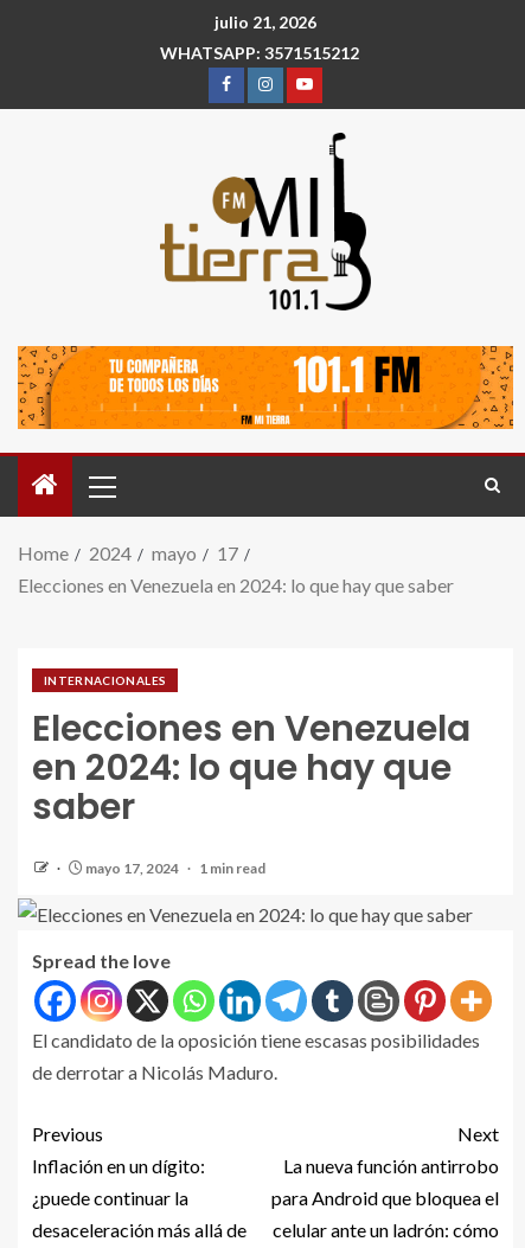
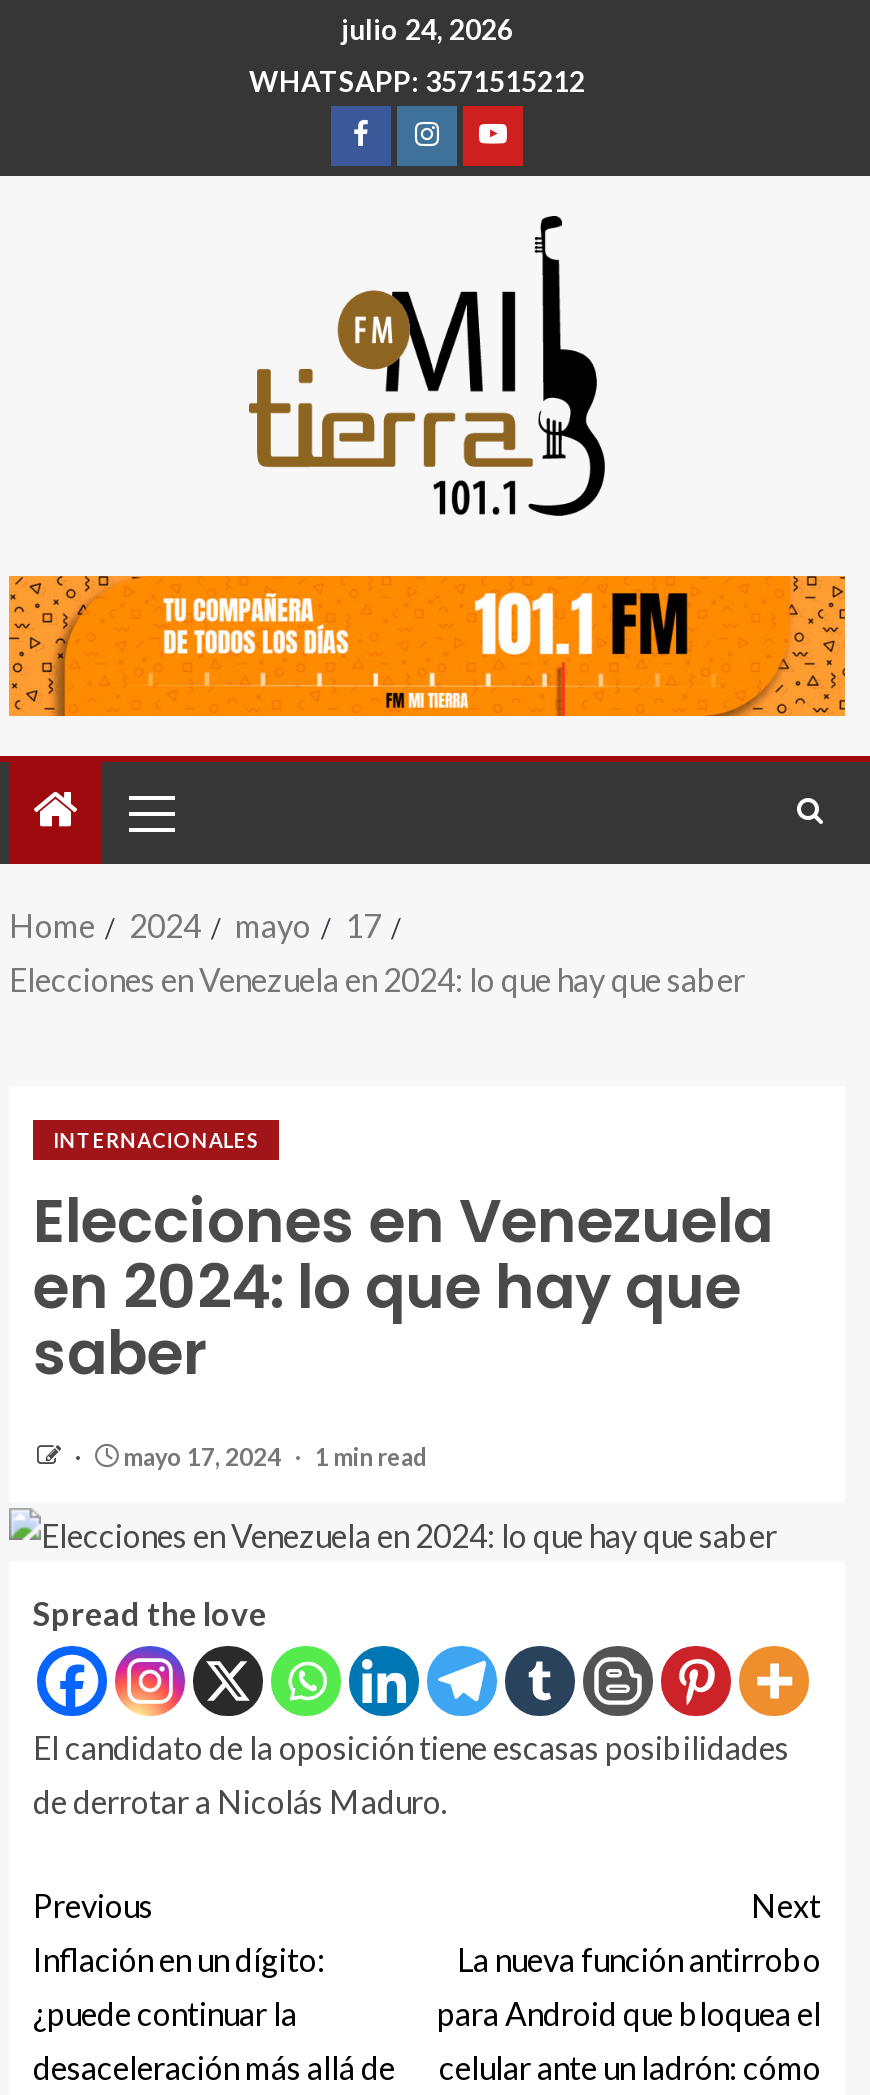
- julio 21, 2026
+ julio 24, 2026
